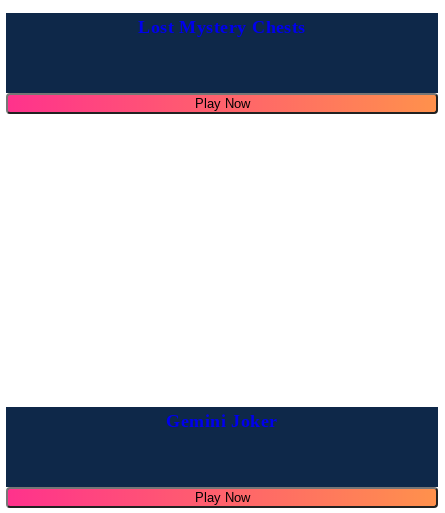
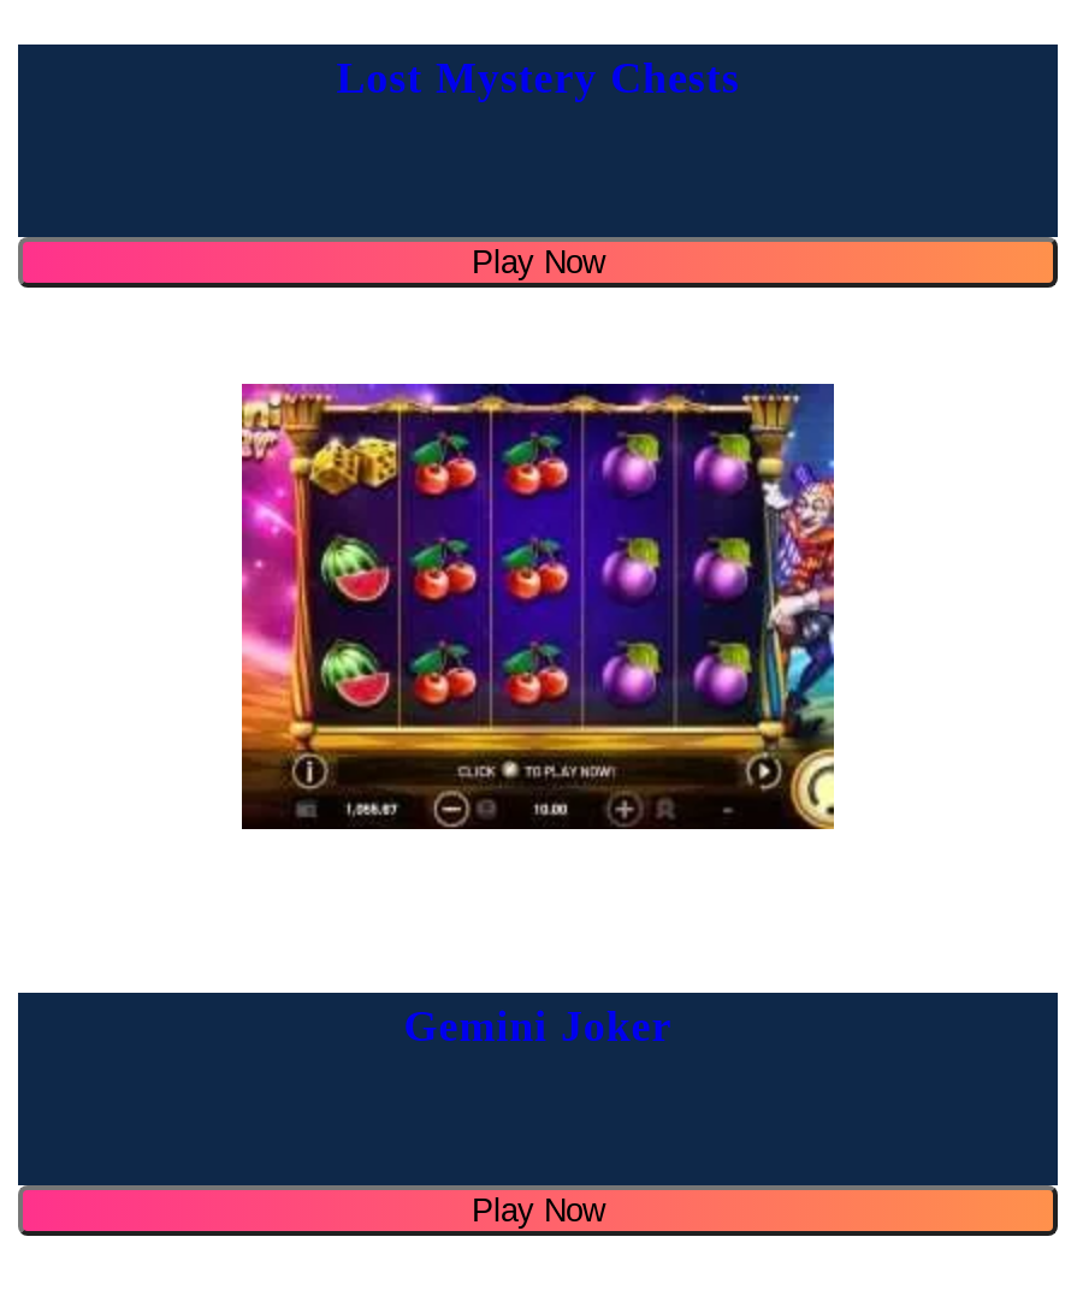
+ [image]
